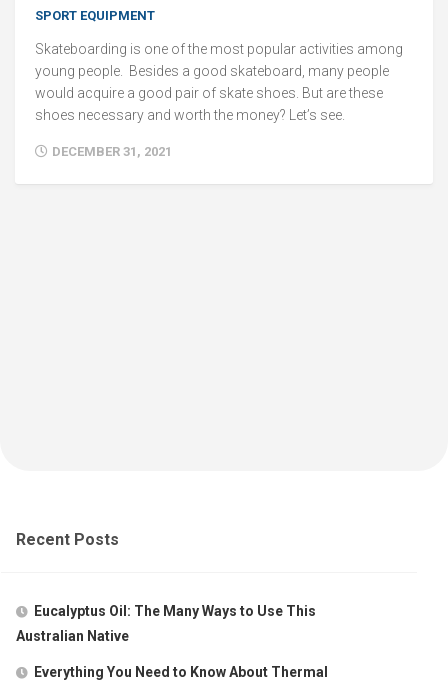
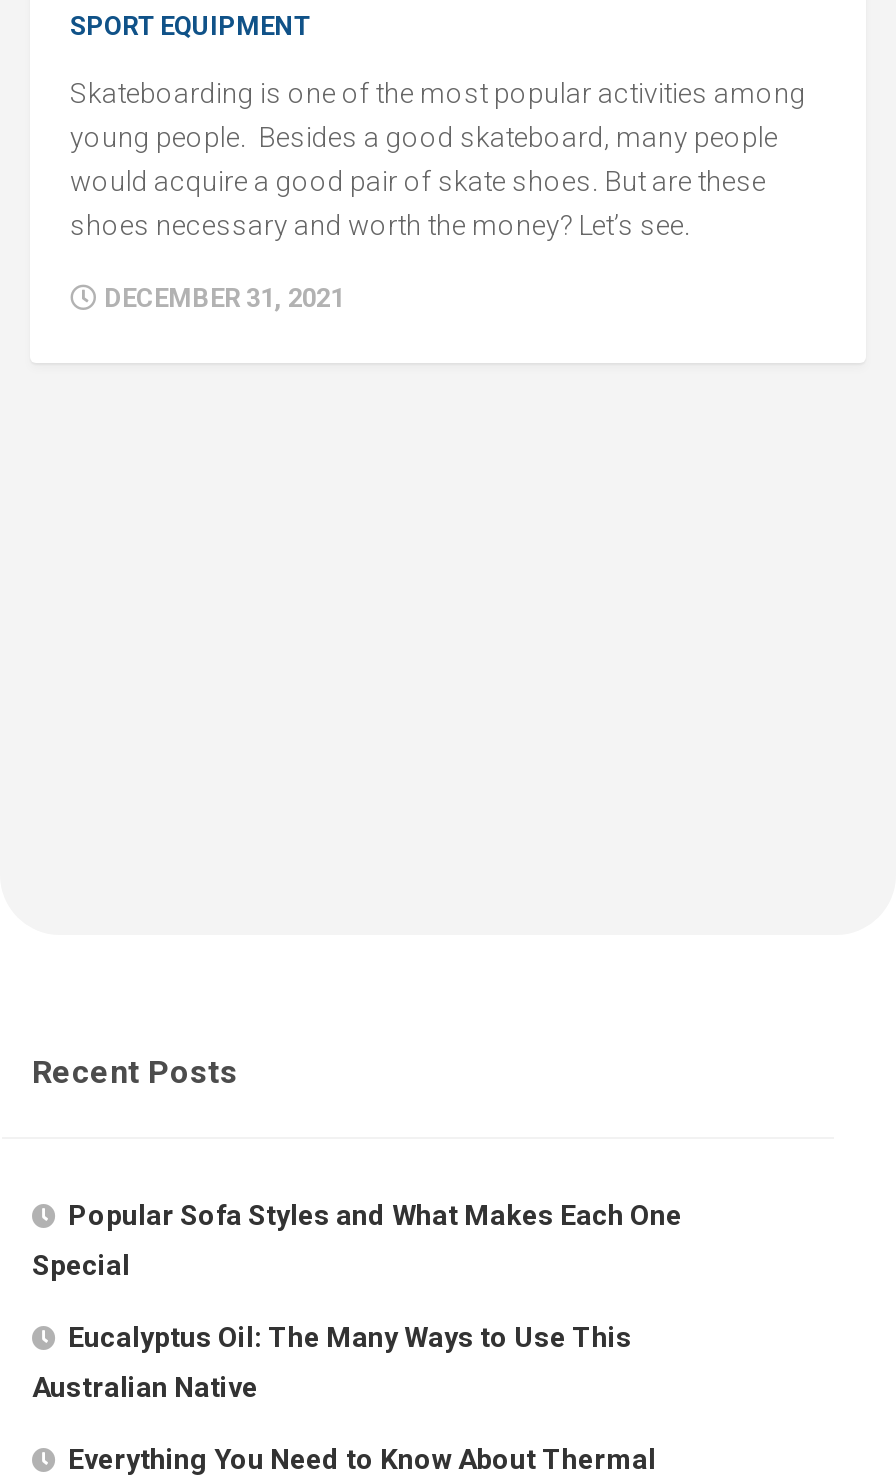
+ Popular Sofa Styles and What Makes Each One
+ Special
